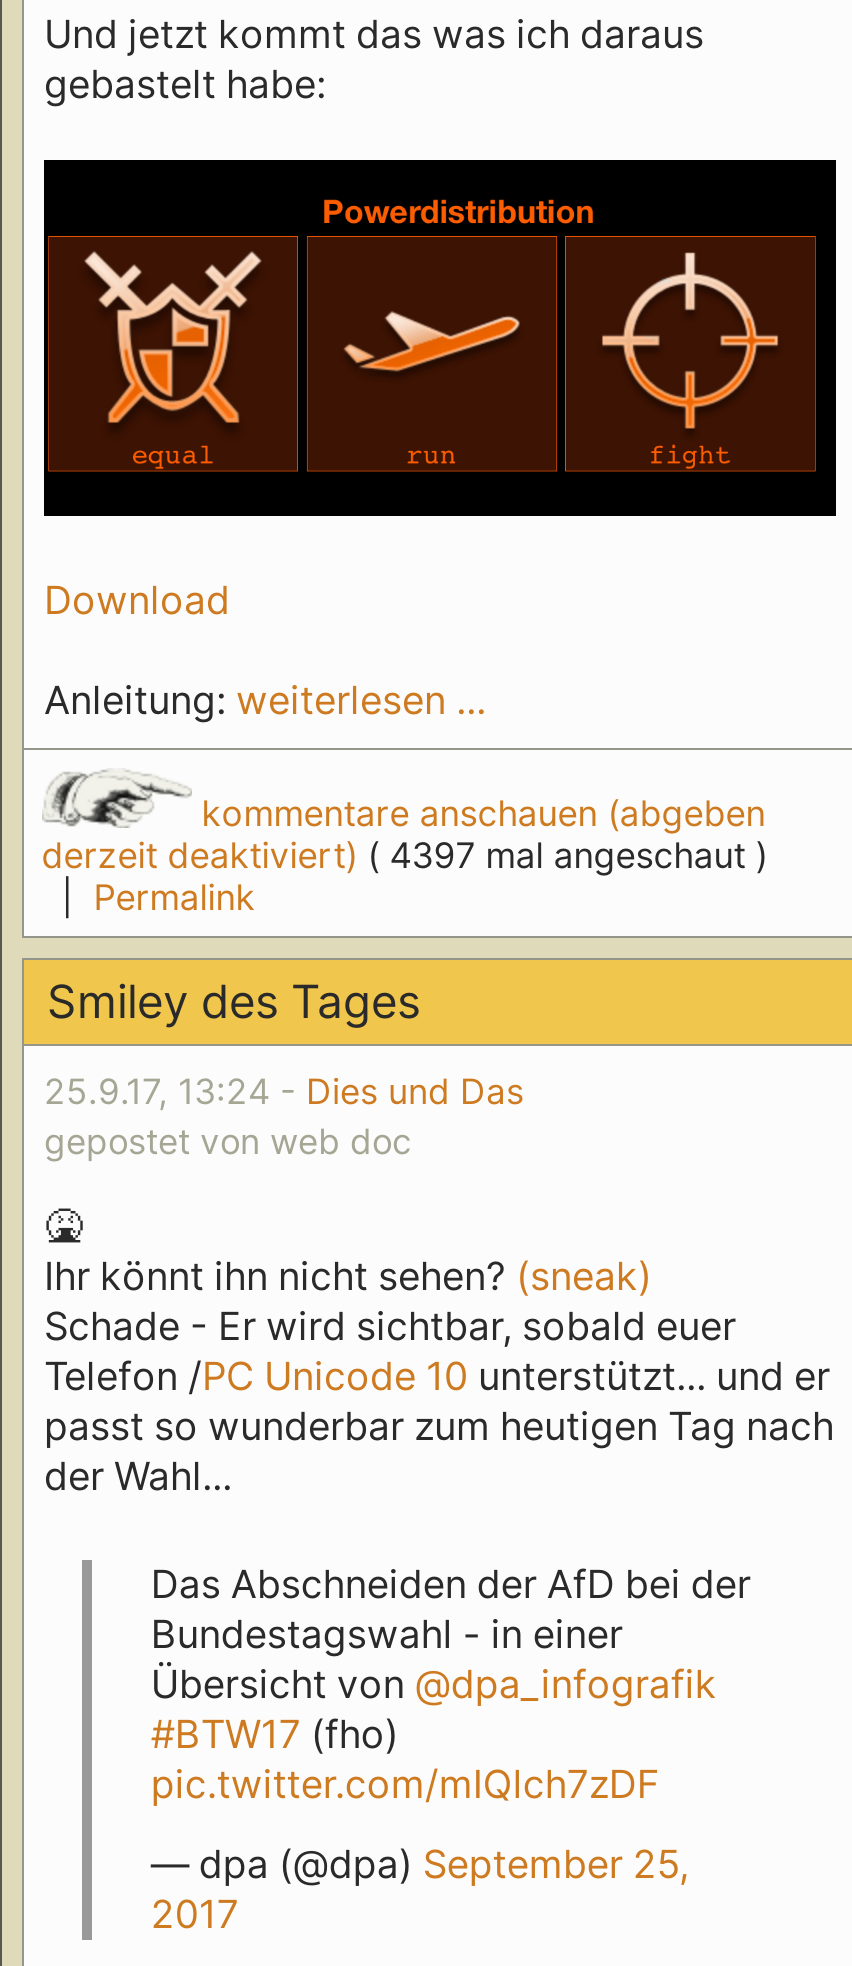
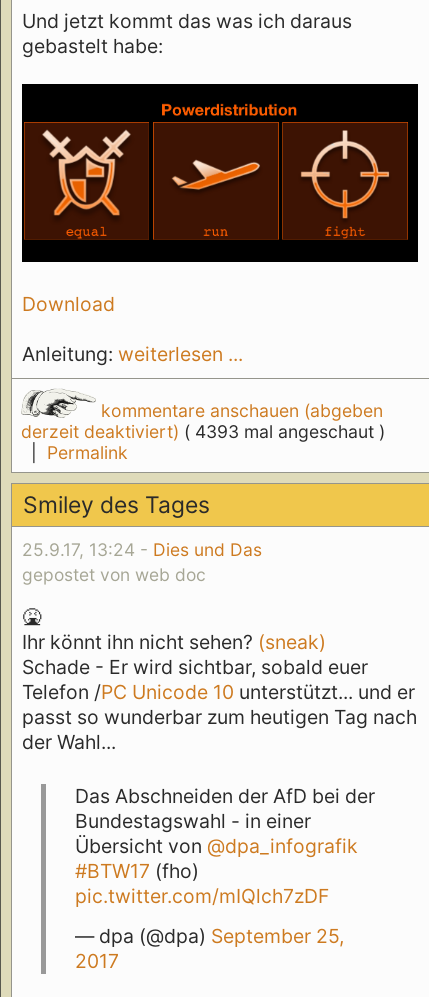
- derzeit deaktiviert) ( 4397 mal angeschaut )
+ derzeit deaktiviert) ( 4393 mal angeschaut )
